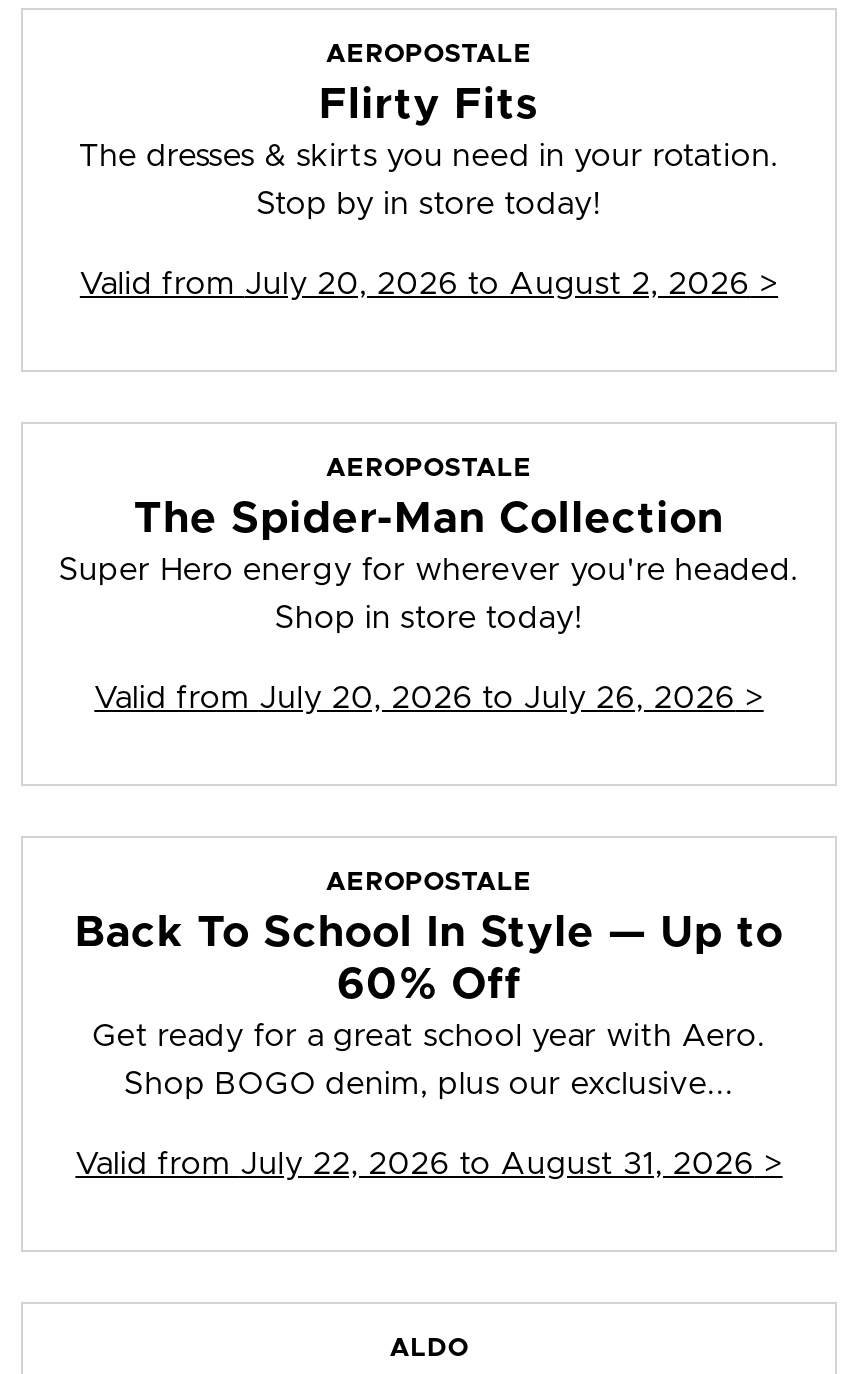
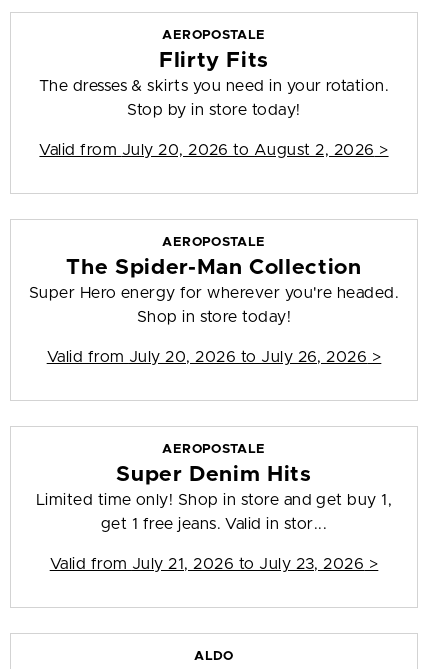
- Back To School In Style — Up to
- 60% Off
- Get ready for a great school year with Aero.
+ Super Denim Hits
+ Limited time only! Shop in store and get buy 1,

- Shop BOGO denim, plus our exclusive...
+ get 1 free jeans. Valid in stor...

- Valid from July 22, 2026 to August 31, 2026 >
+ Valid from July 21, 2026 to July 23, 2026 >
